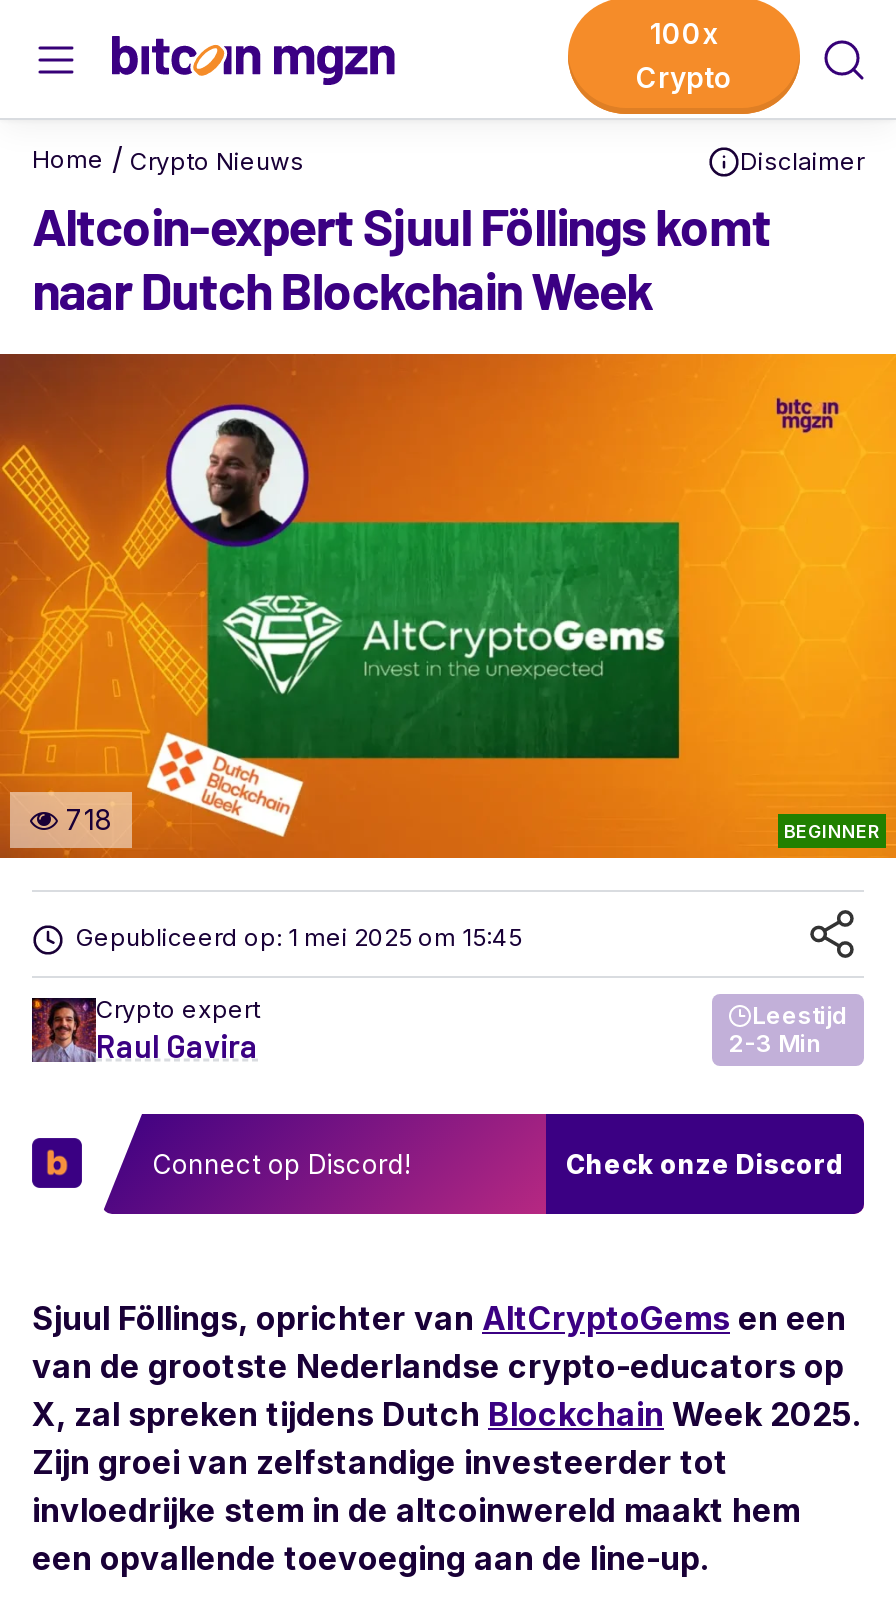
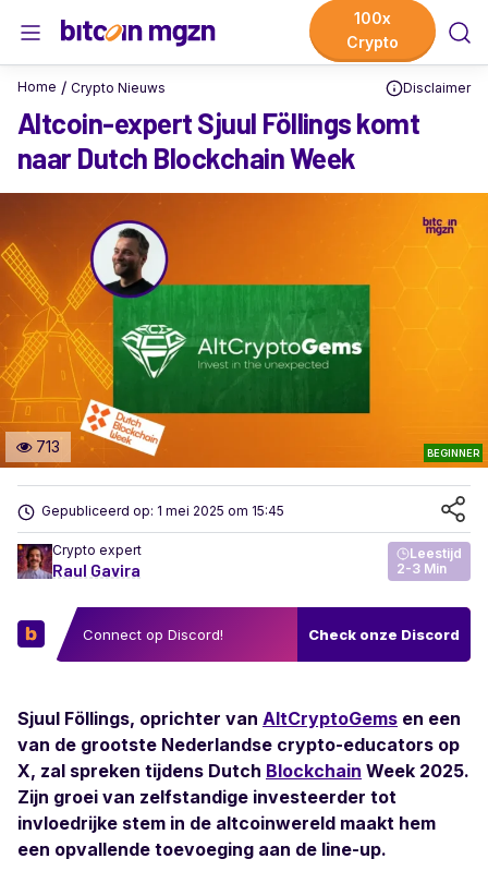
- 718
+ 713
